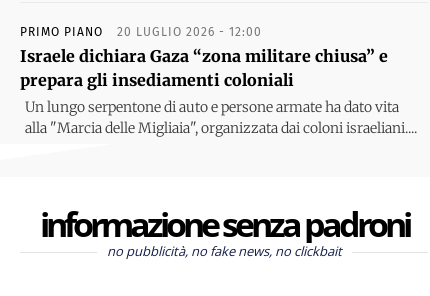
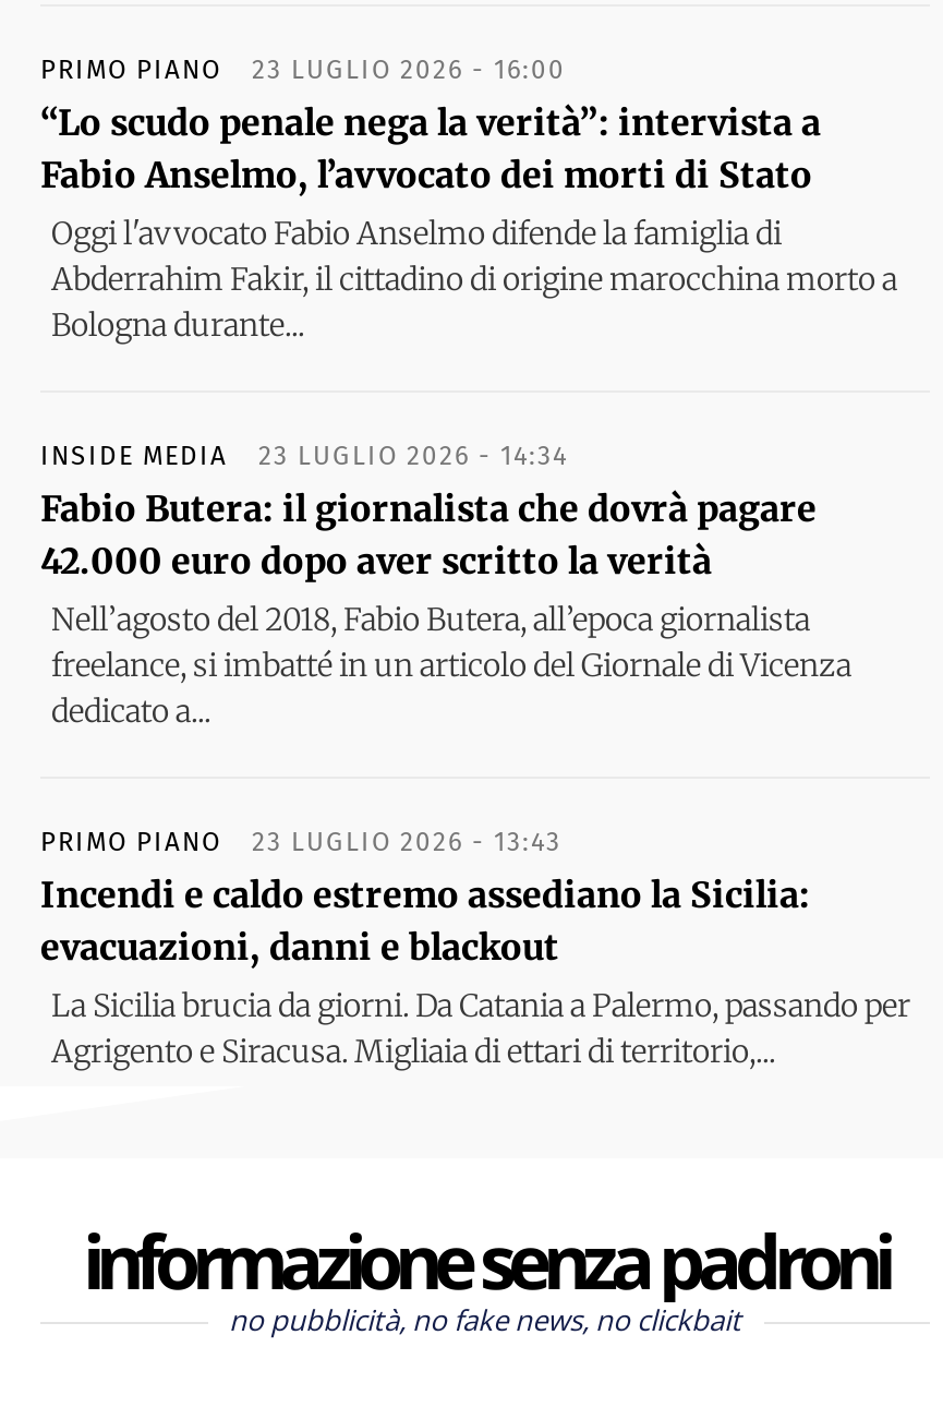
- 20 LUGLIO 2026 - 12:00
- Israele dichiara Gaza “zona militare chiusa” e
- prepara gli insediamenti coloniali
- Un lungo serpentone di auto e persone armate ha dato vita
- alla "Marcia delle Migliaia", organizzata dai coloni israeliani....
+ 23 LUGLIO 2026 - 16:00
+ “Lo scudo penale nega la verità”: intervista a
+ Fabio Anselmo, l’avvocato dei morti di Stato
+ Oggi l'avvocato Fabio Anselmo difende la famiglia di
+ Abderrahim Fakir, il cittadino di origine marocchina morto a
+ Bologna durante...
+ INSIDE MEDIA
+ 23 LUGLIO 2026 - 14:34
+ Fabio Butera: il giornalista che dovrà pagare
+ 42.000 euro dopo aver scritto la verità
+ Nell’agosto del 2018, Fabio Butera, all’epoca giornalista
+ freelance, si imbatté in un articolo del Giornale di Vicenza
+ dedicato a...
+ PRIMO PIANO
+ 23 LUGLIO 2026 - 13:43
+ Incendi e caldo estremo assediano la Sicilia:
+ evacuazioni, danni e blackout
+ La Sicilia brucia da giorni. Da Catania a Palermo, passando per
+ Agrigento e Siracusa. Migliaia di ettari di territorio,...
